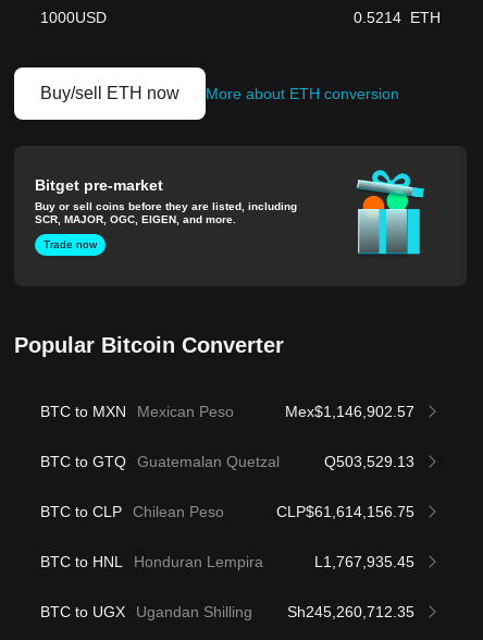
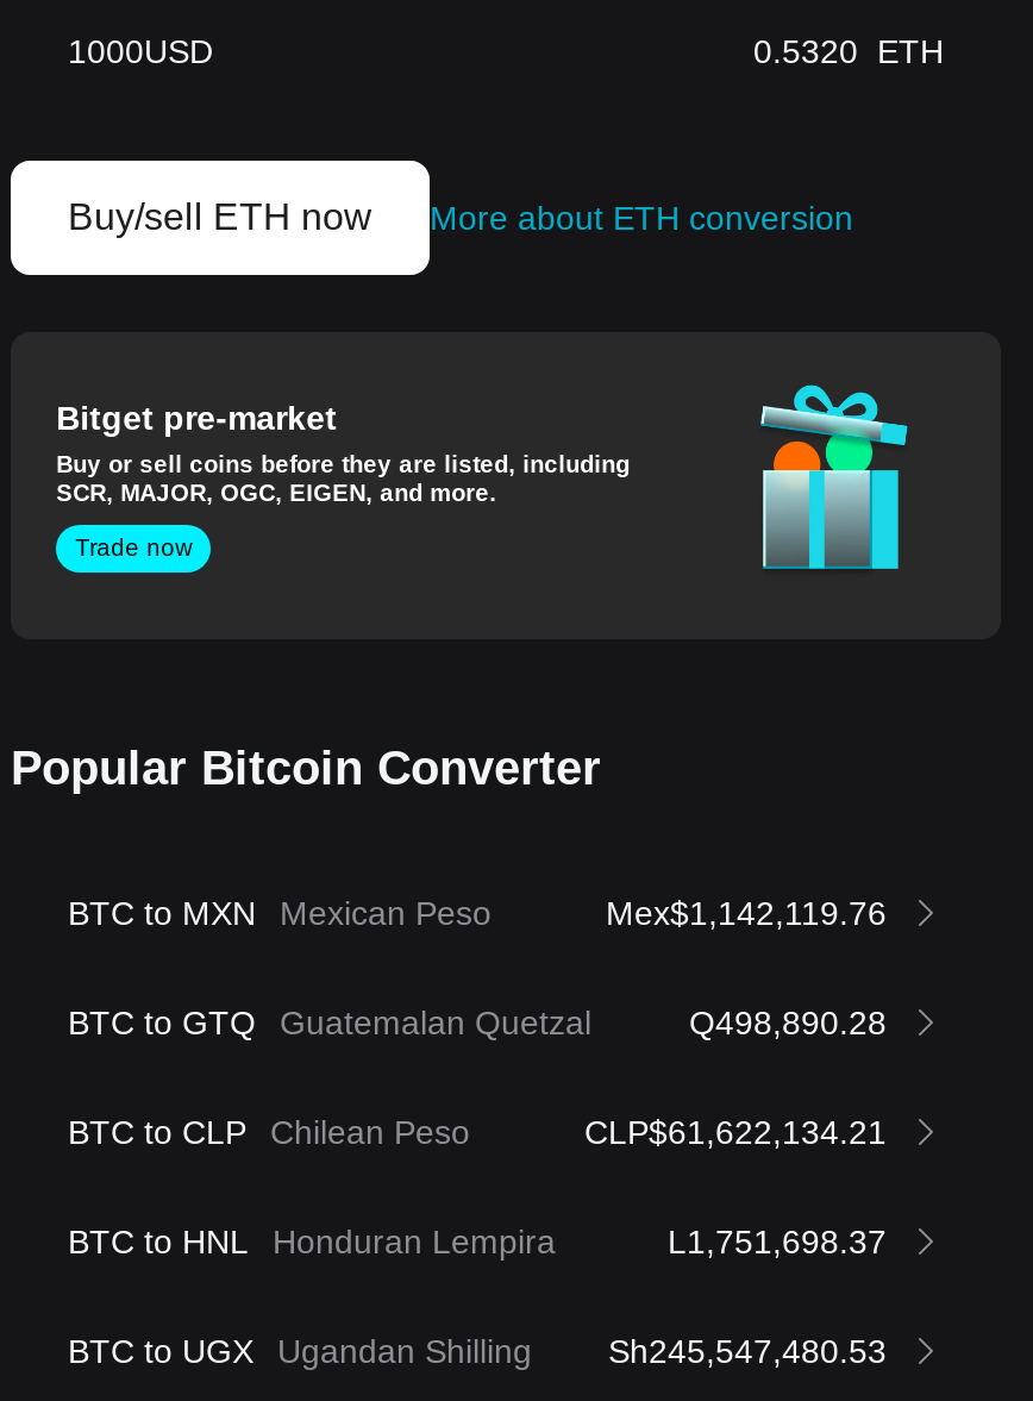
- 0.5214 ETH
+ 0.5320 ETH

- Mex$1,146,902.57
+ Mex$1,142,119.76

- Q503,529.13
+ Q498,890.28

- CLP$61,614,156.75
+ CLP$61,622,134.21

- L1,767,935.45
+ L1,751,698.37

- BTC to UGX Ugandan Shilling Sh245,260,712.35
+ BTC to UGX Ugandan Shilling Sh245,547,480.53
